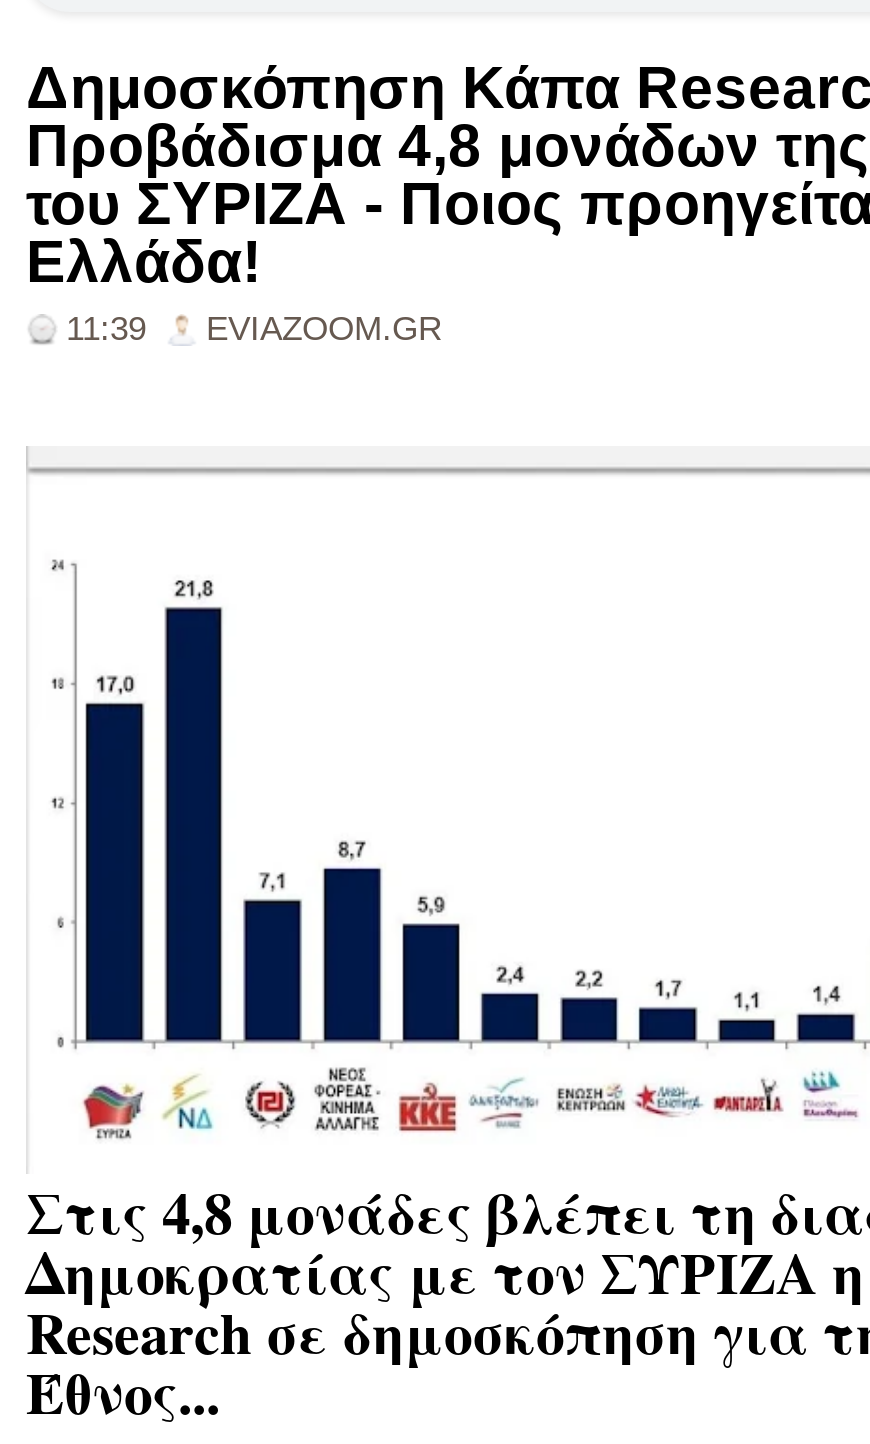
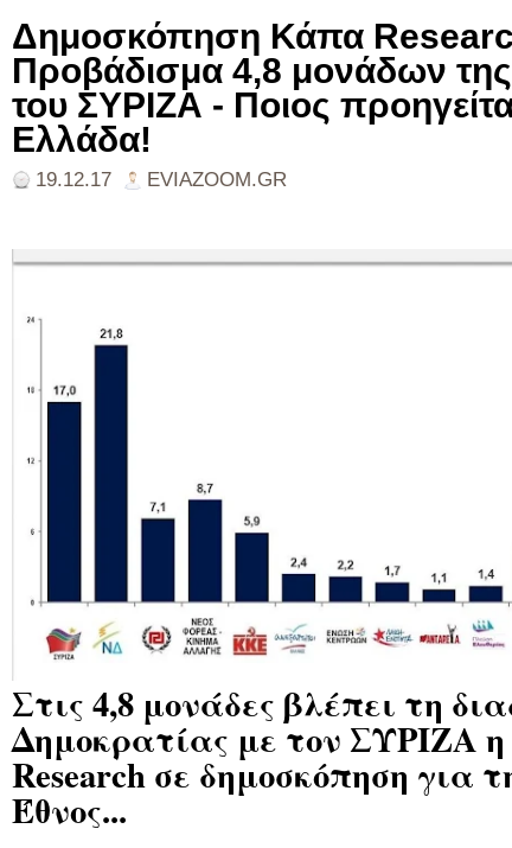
- 11:39 EVIAZOOM.GR
+ 19.12.17 EVIAZOOM.GR
